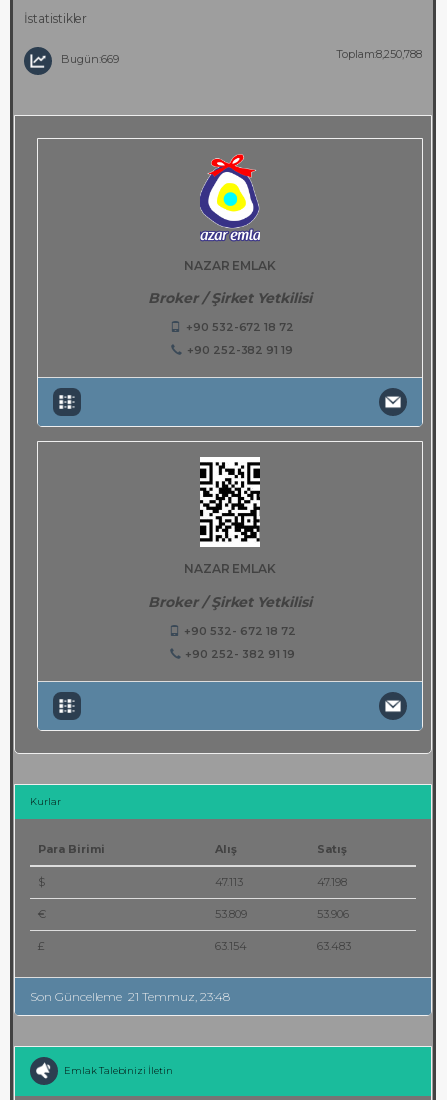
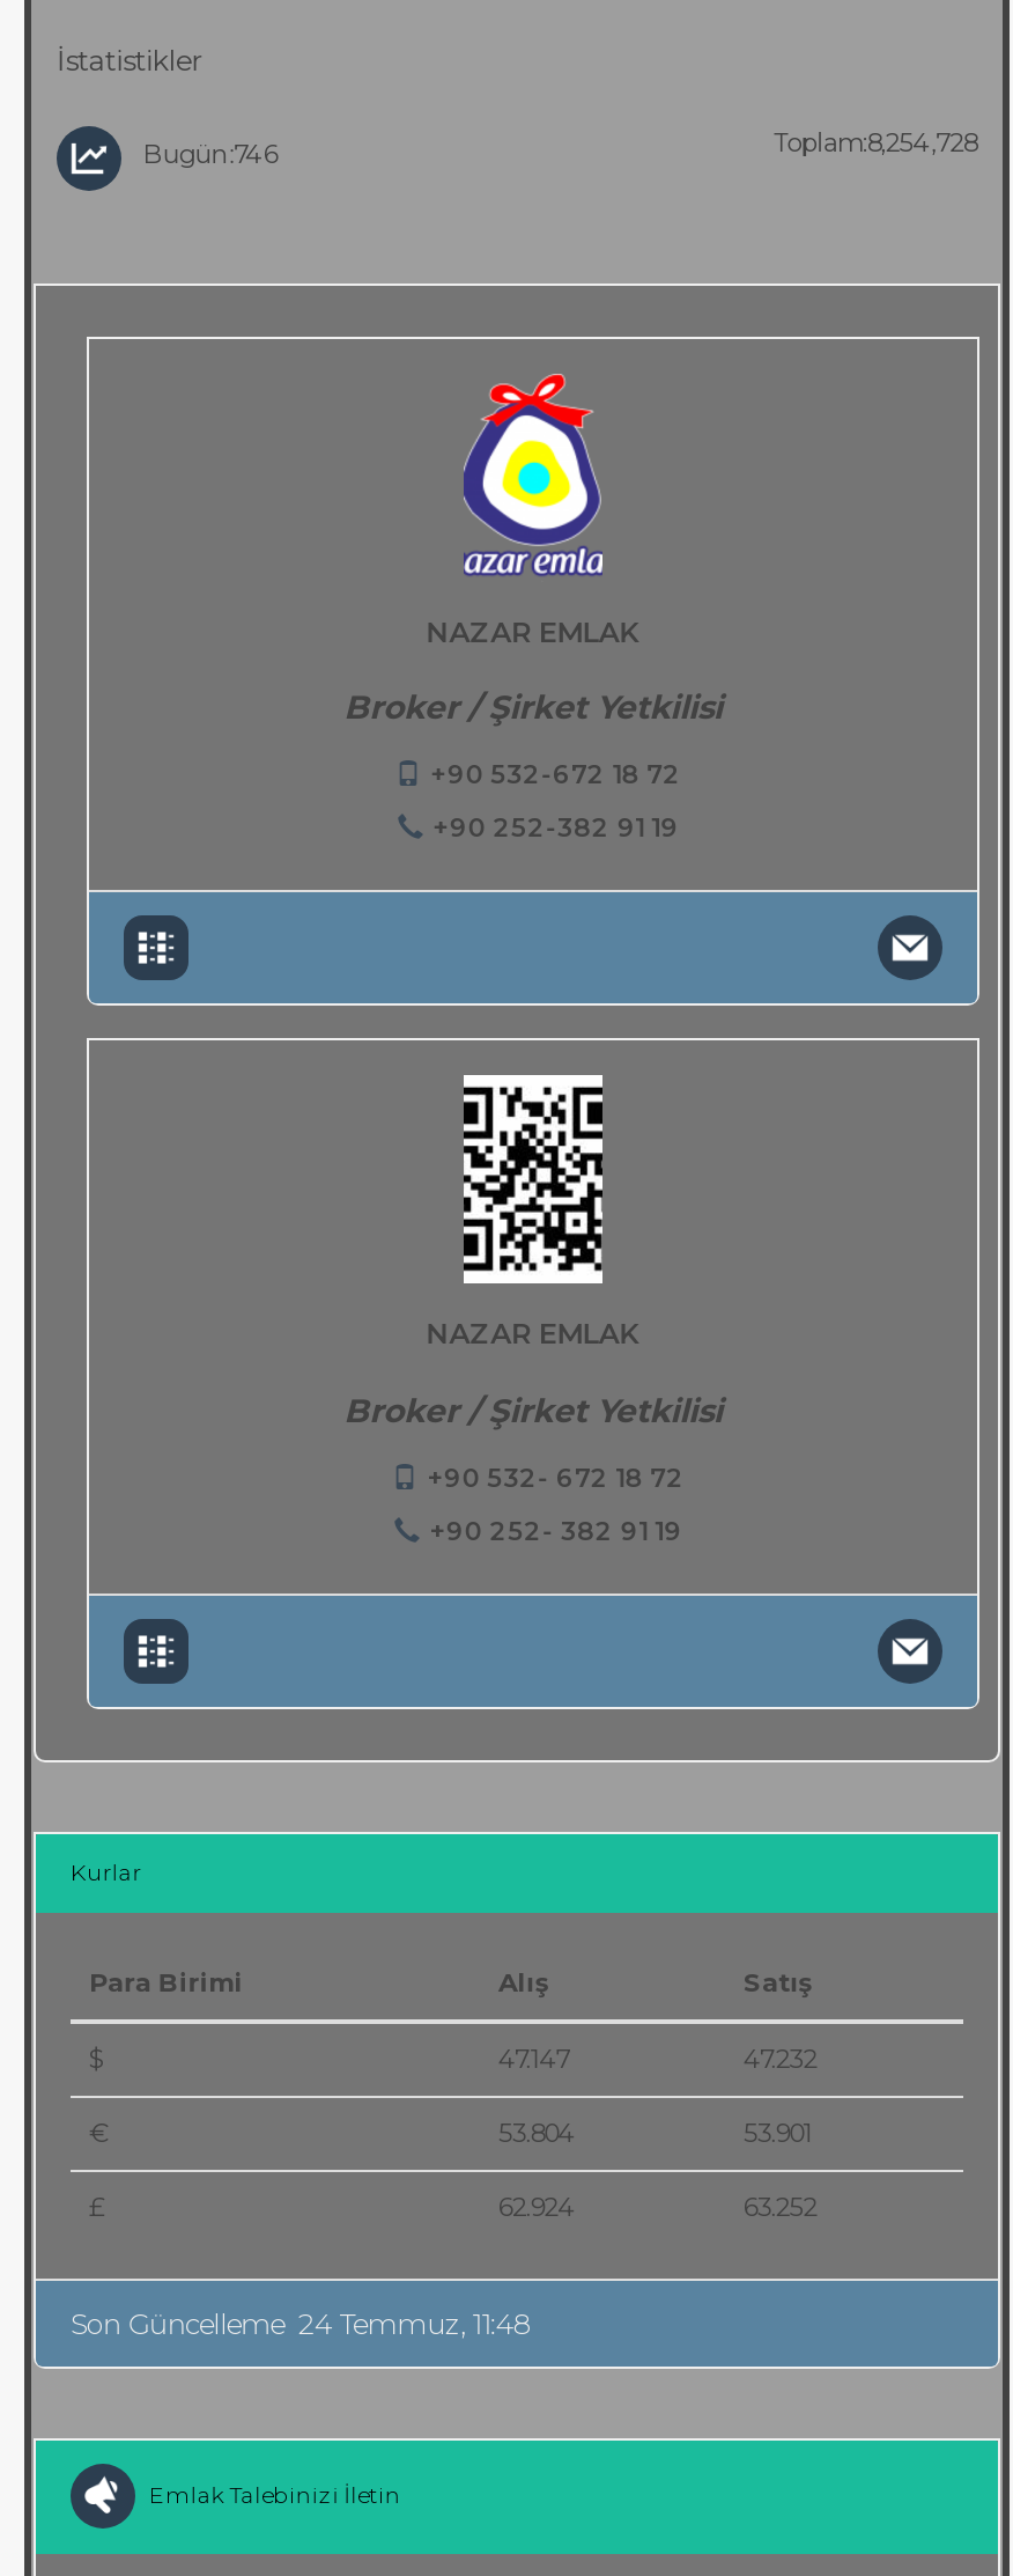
- Bugün:669
- Toplam:8,250,788
+ Bugün:746
+ Toplam:8,254,728

- 47.113
+ 47.147

- 47.198
+ 47.232

- 53.809
+ 53.804

- 53.906
+ 53.901

- 63.154
+ 62.924

- 63.483
+ 63.252

- Son Güncelleme 21 Temmuz, 23:48
+ Son Güncelleme 24 Temmuz, 11:48
